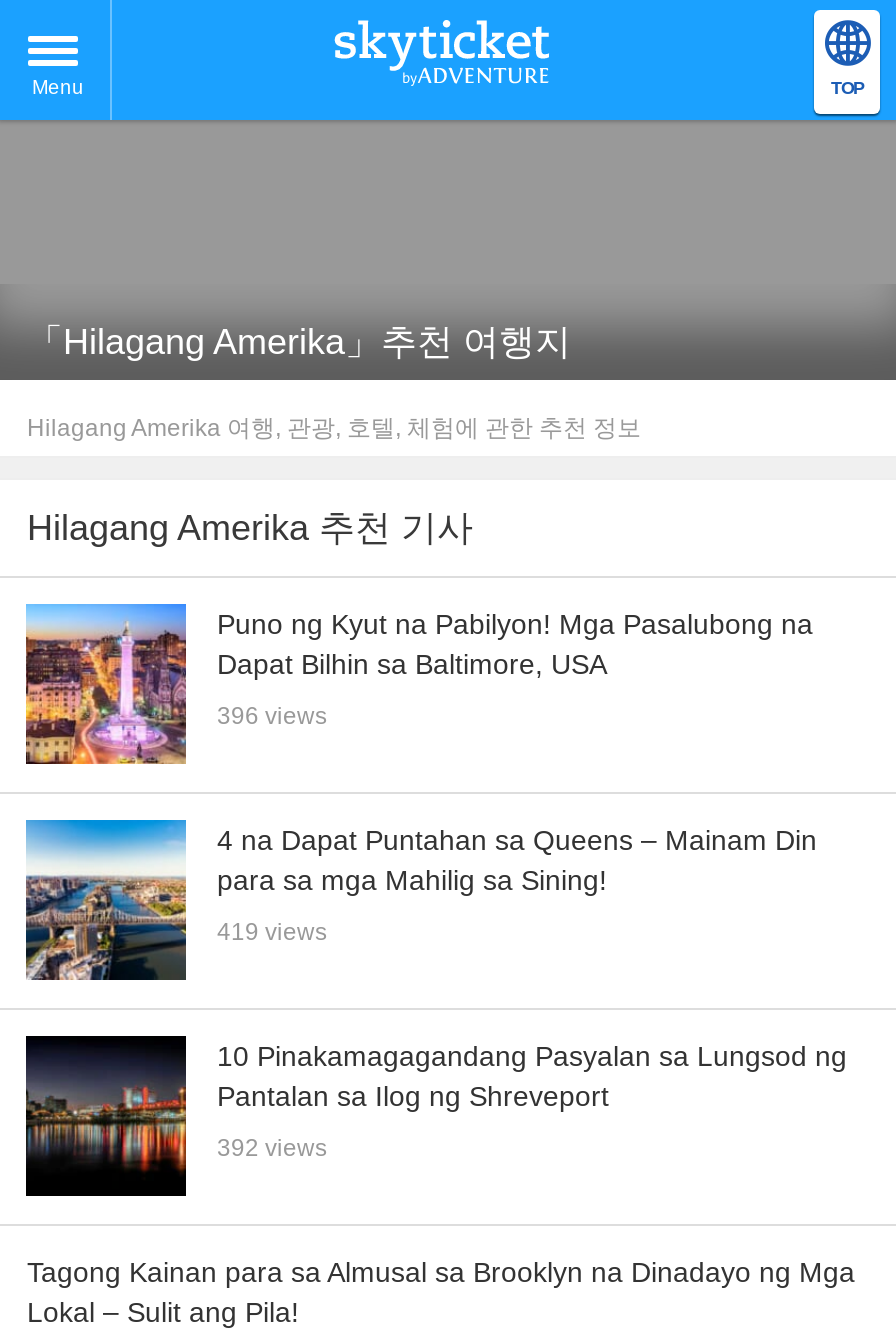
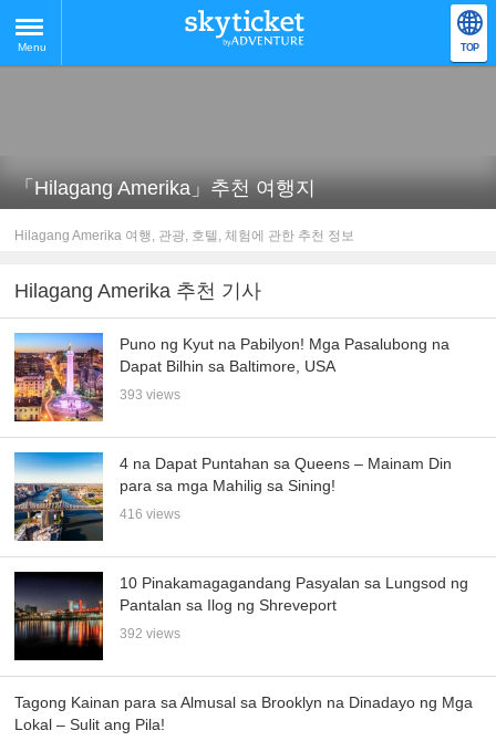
- 396 views
+ 393 views

- 419 views
+ 416 views
